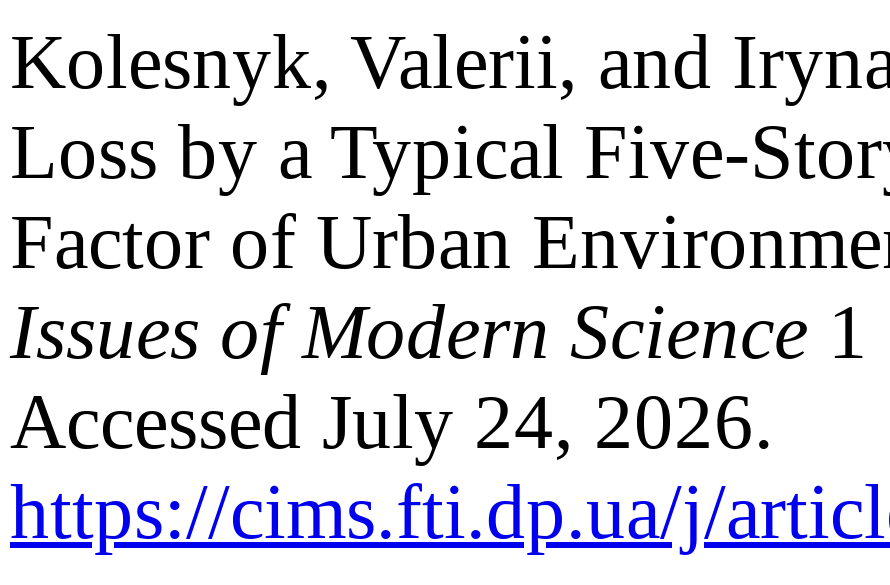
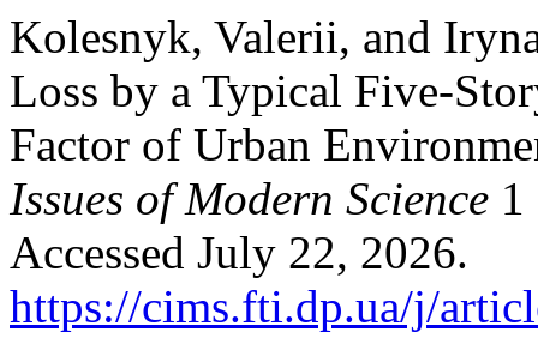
- Accessed July 24, 2026.
+ Accessed July 22, 2026.
